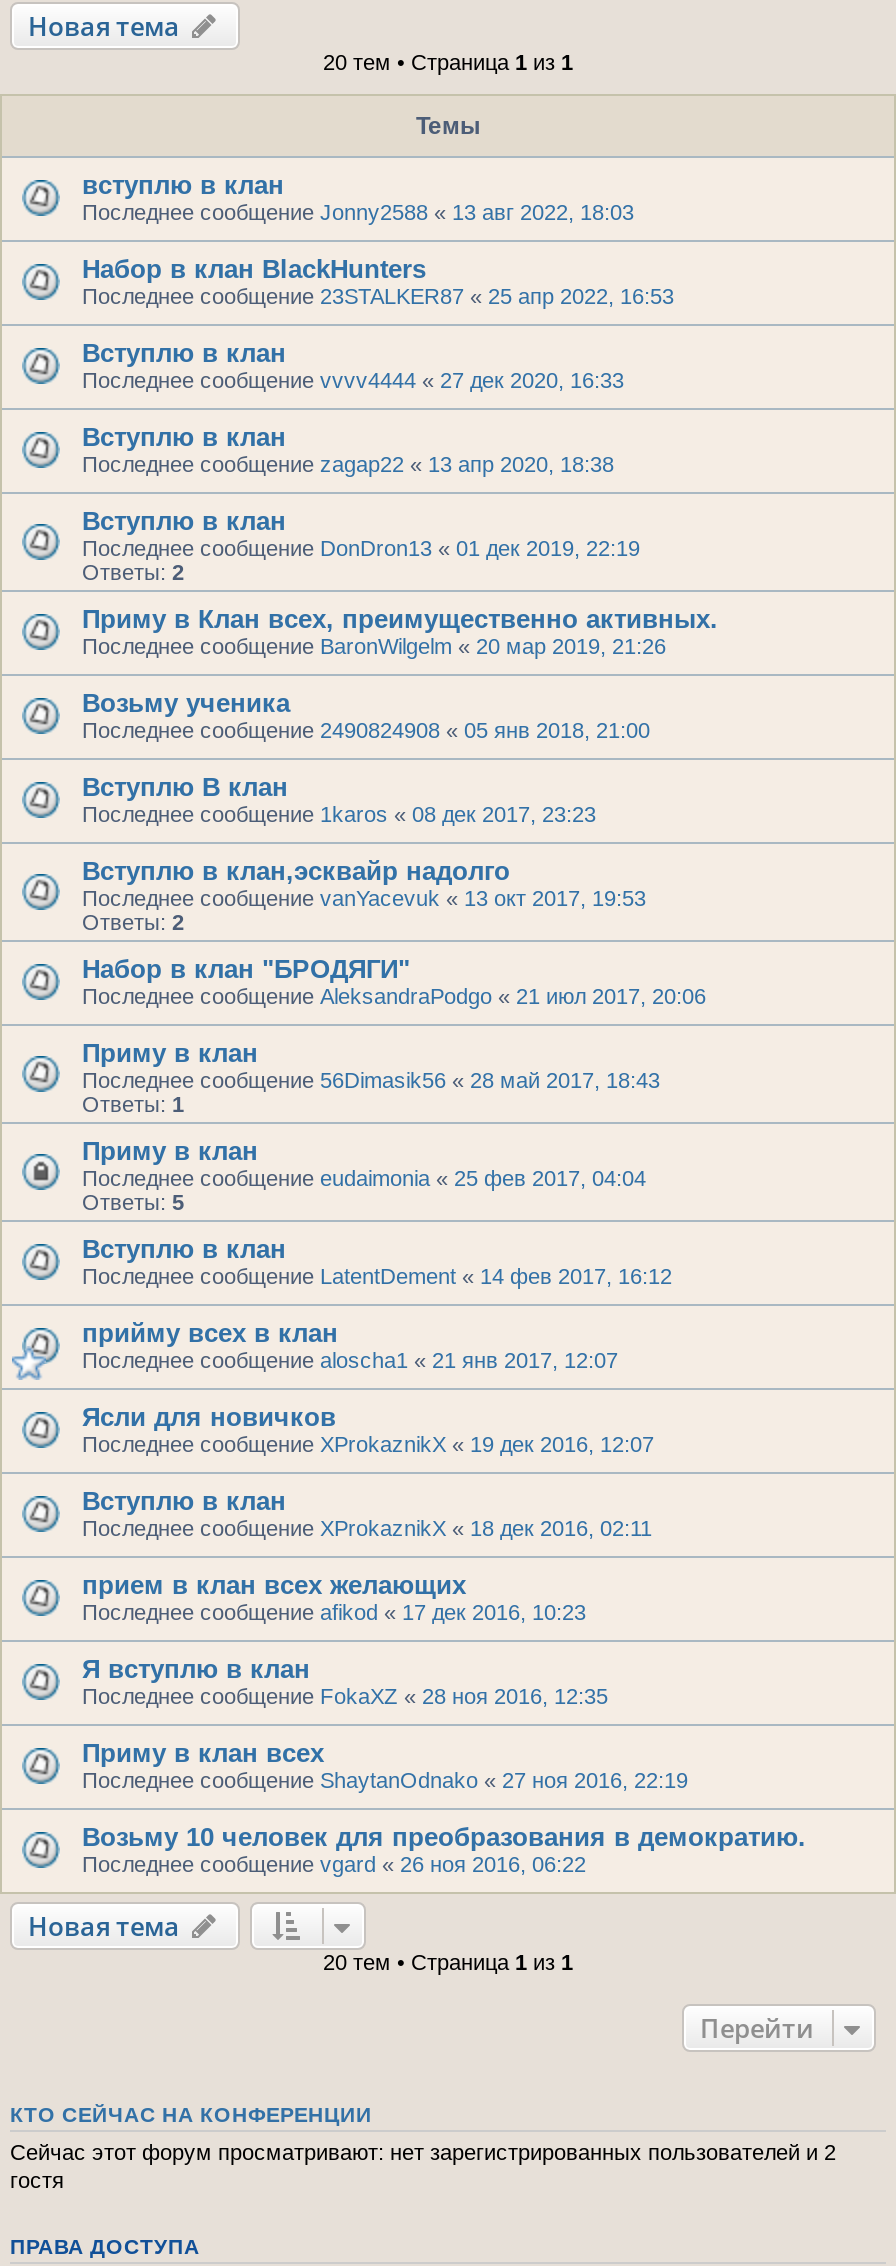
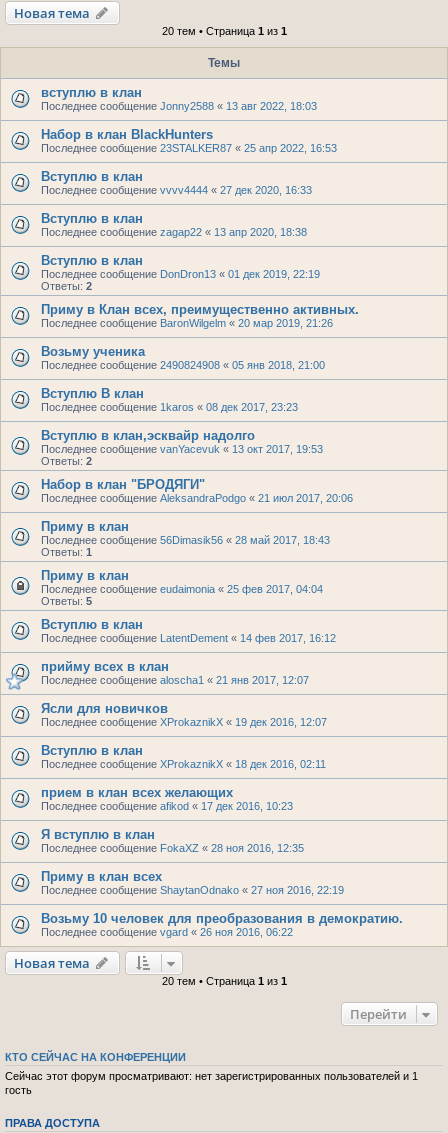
- Сейчас этот форум просматривают: нет зарегистрированных пользователей и 2
- гостя
+ Сейчас этот форум просматривают: нет зарегистрированных пользователей и 1
+ гость
